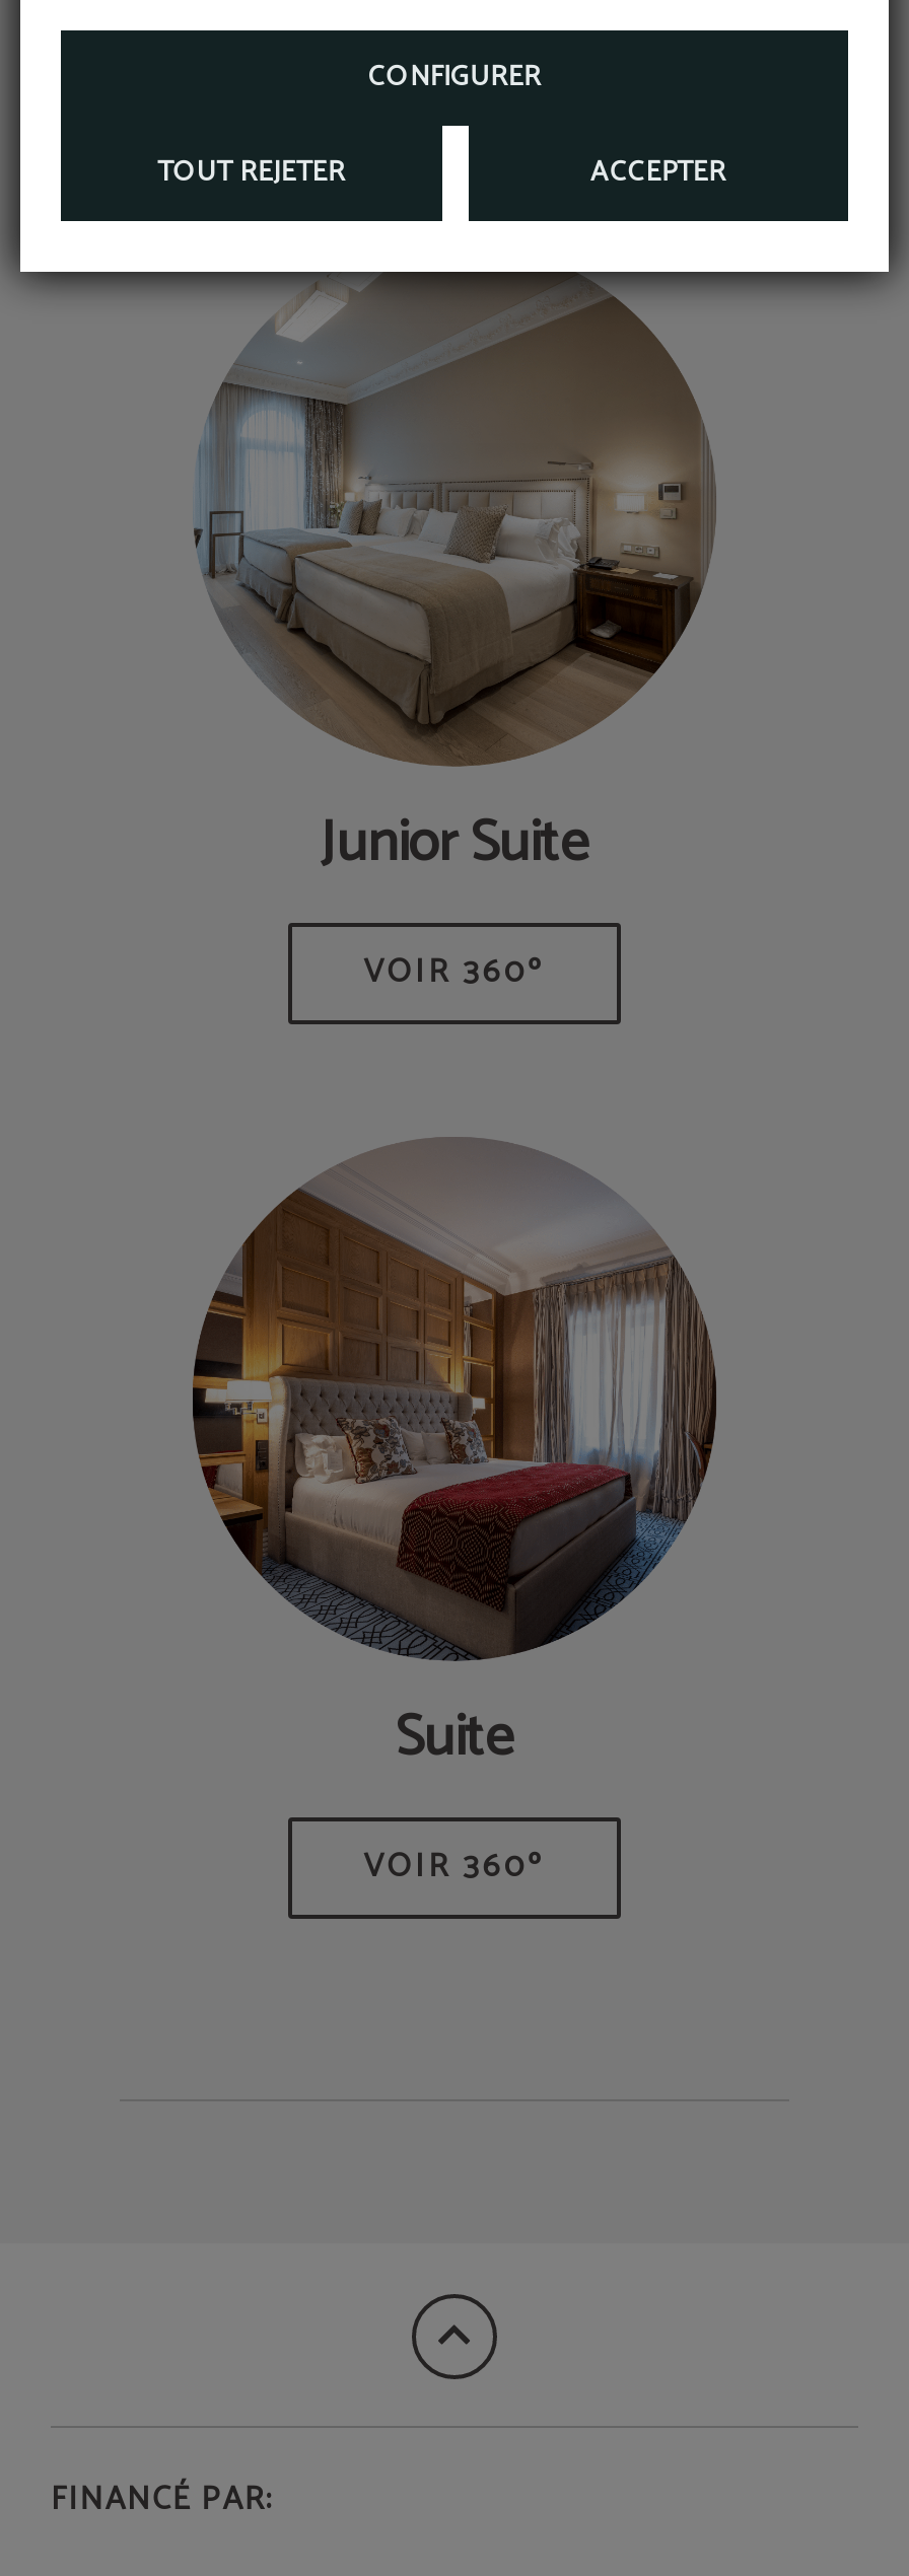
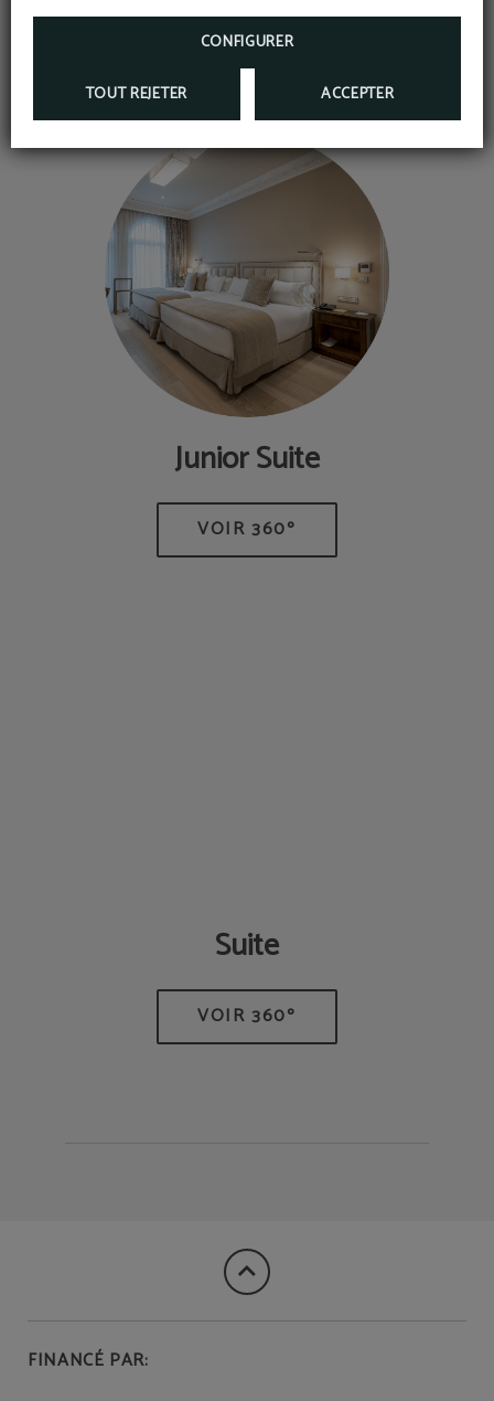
- [image]
